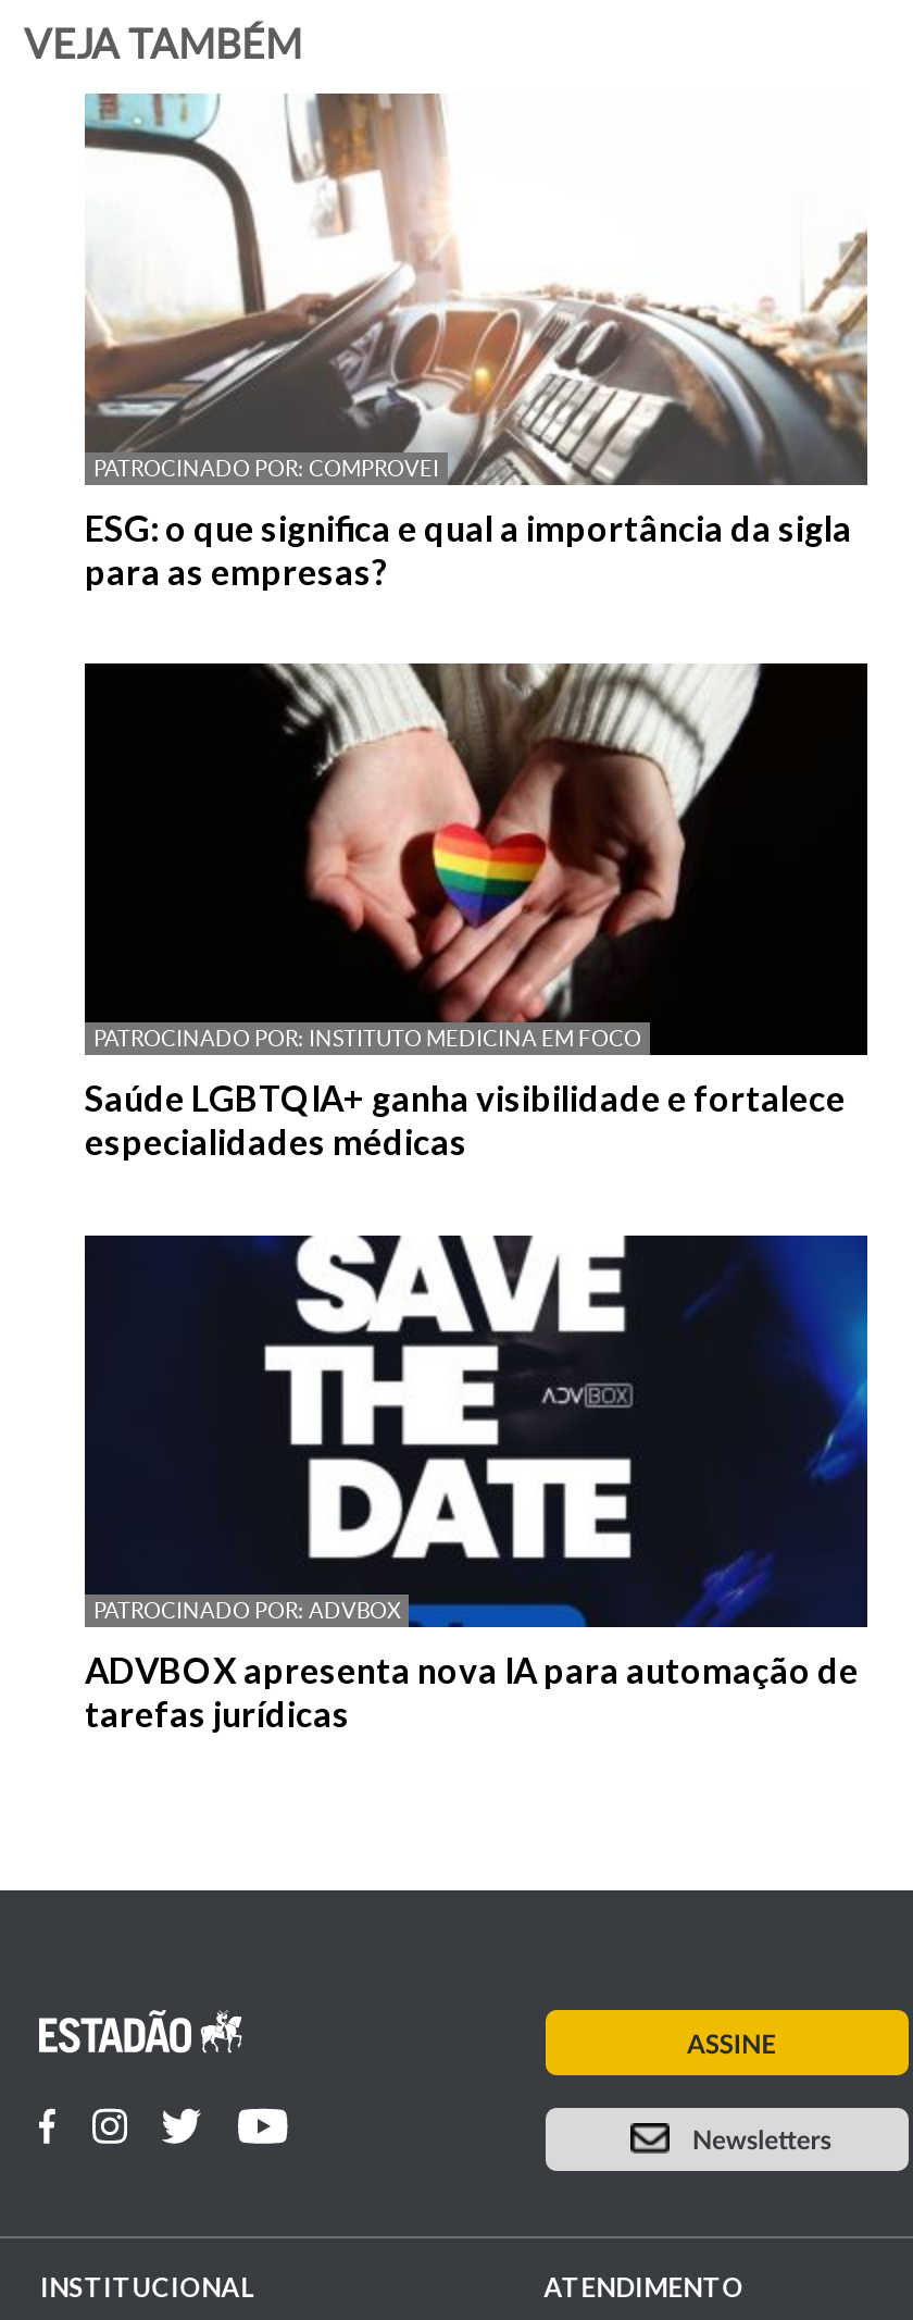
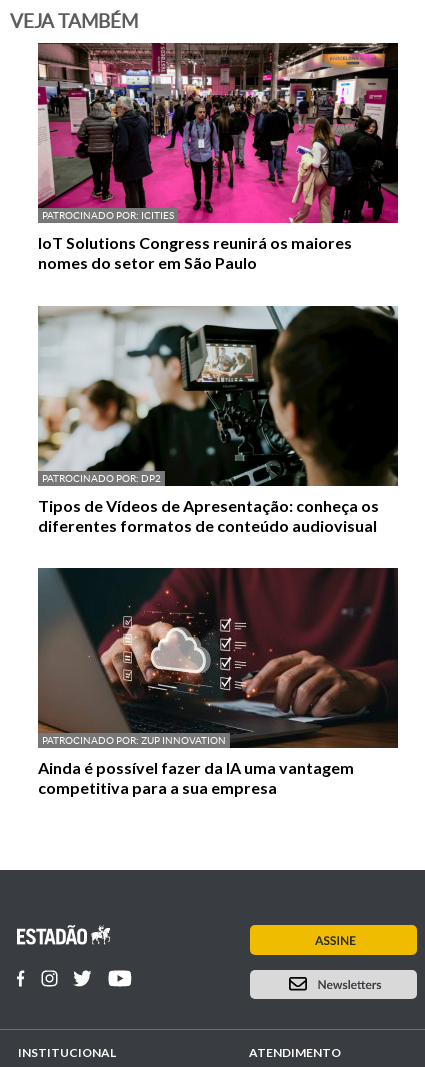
- [image]
- PATROCINADO POR: COMPROVEI
+ [image]
+ PATROCINADO POR: ICITIES

- ESG: o que significa e qual a importância da sigla
- para as empresas?
+ IoT Solutions Congress reunirá os maiores
+ nomes do setor em São Paulo

- [image]
- PATROCINADO POR: INSTITUTO MEDICINA EM FOCO
+ [image]
+ PATROCINADO POR: DP2

- Saúde LGBTQIA+ ganha visibilidade e fortalece
- especialidades médicas
+ Tipos de Vídeos de Apresentação: conheça os
+ diferentes formatos de conteúdo audiovisual

- [image]
- PATROCINADO POR: ADVBOX
+ [image]
+ PATROCINADO POR: ZUP INNOVATION

- ADVBOX apresenta nova IA para automação de
- tarefas jurídicas
+ Ainda é possível fazer da IA uma vantagem
+ competitiva para a sua empresa
